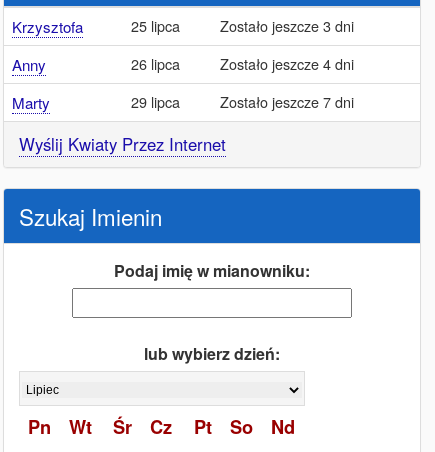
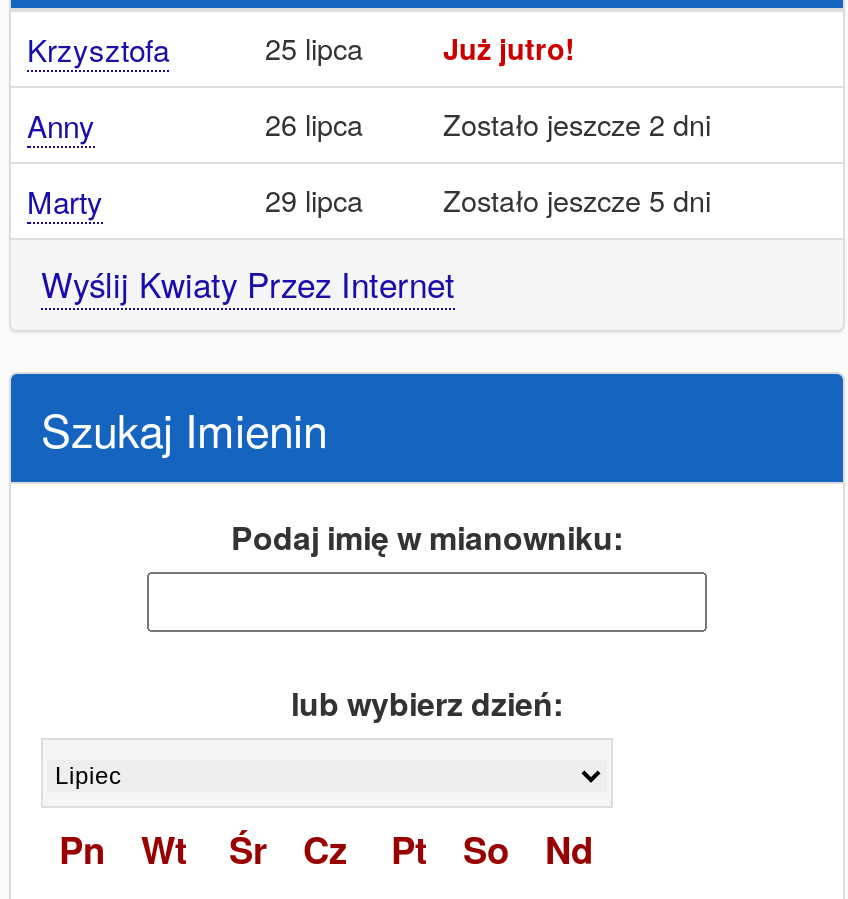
- Zostało jeszcze 3 dni
+ Już jutro!

- Zostało jeszcze 4 dni
+ Zostało jeszcze 2 dni

- Zostało jeszcze 7 dni
+ Zostało jeszcze 5 dni
